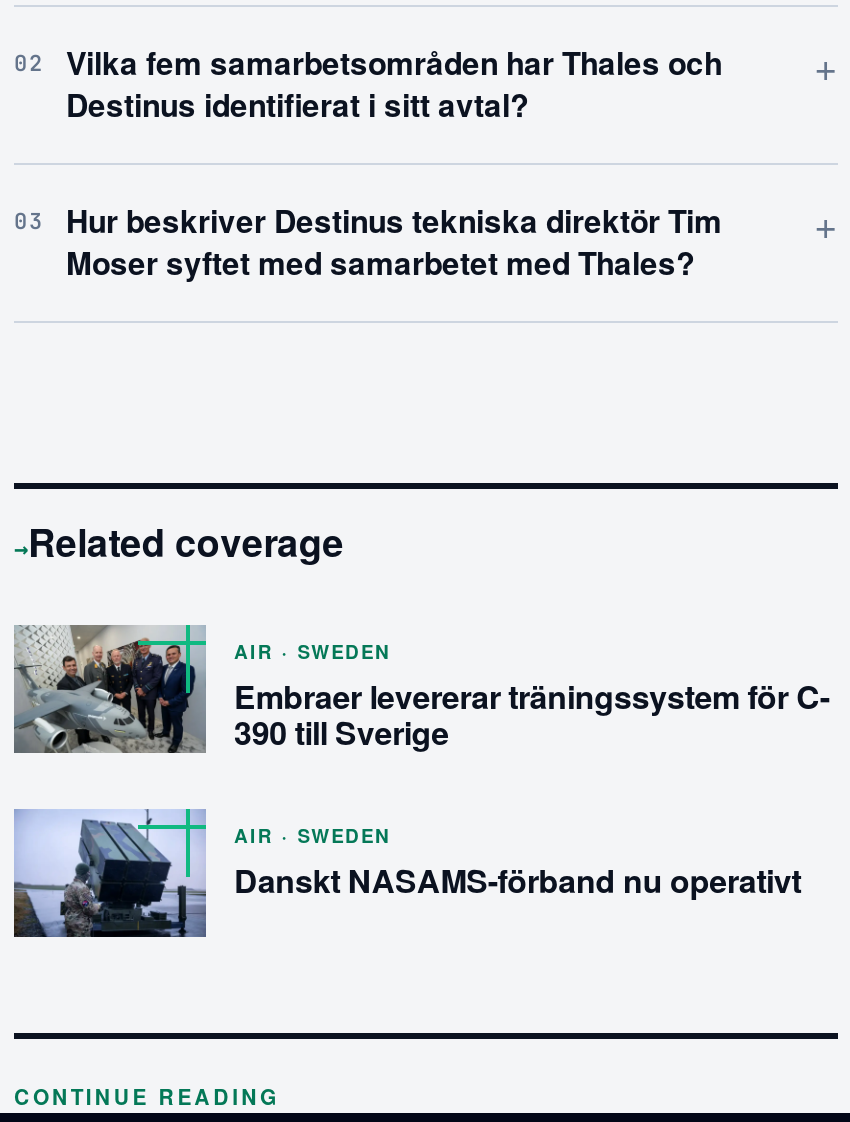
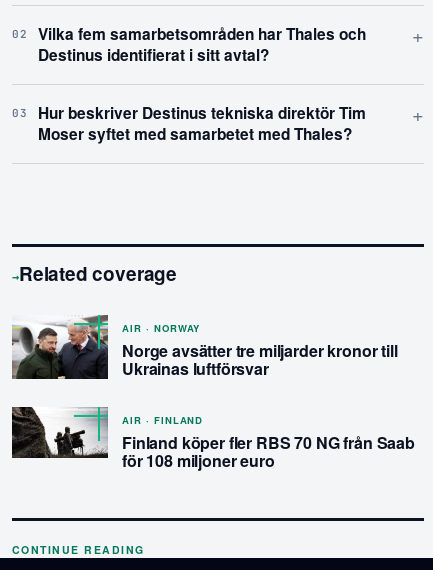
- [image]
- AIR · SWEDEN
- Embraer levererar träningssystem för C-
- 390 till Sverige
+ [image]
+ AIR · NORWAY
+ Norge avsätter tre miljarder kronor till
+ Ukrainas luftförsvar

- [image]
- AIR · SWEDEN
- Danskt NASAMS-förband nu operativt
+ [image]
+ AIR · FINLAND
+ Finland köper fler RBS 70 NG från Saab
+ för 108 miljoner euro
